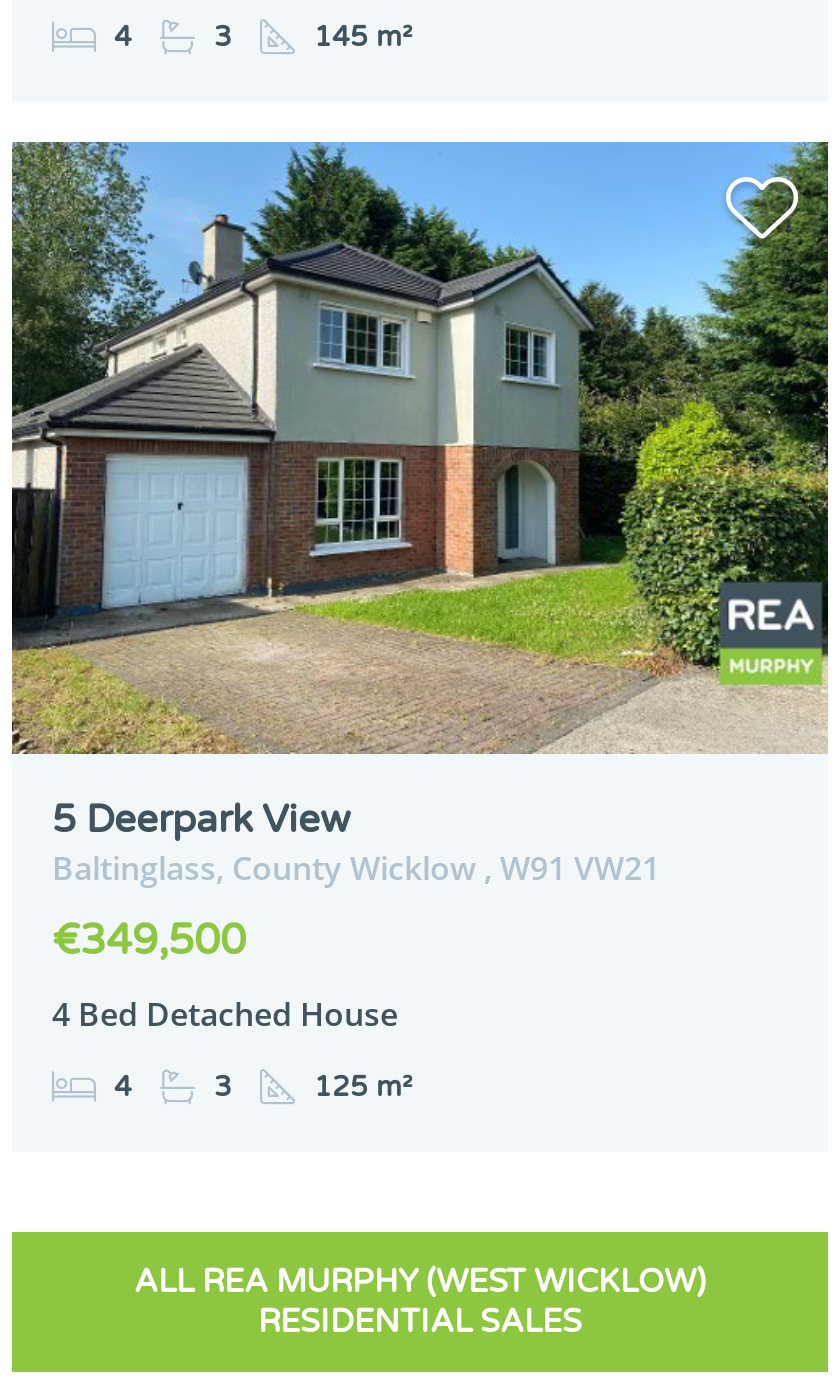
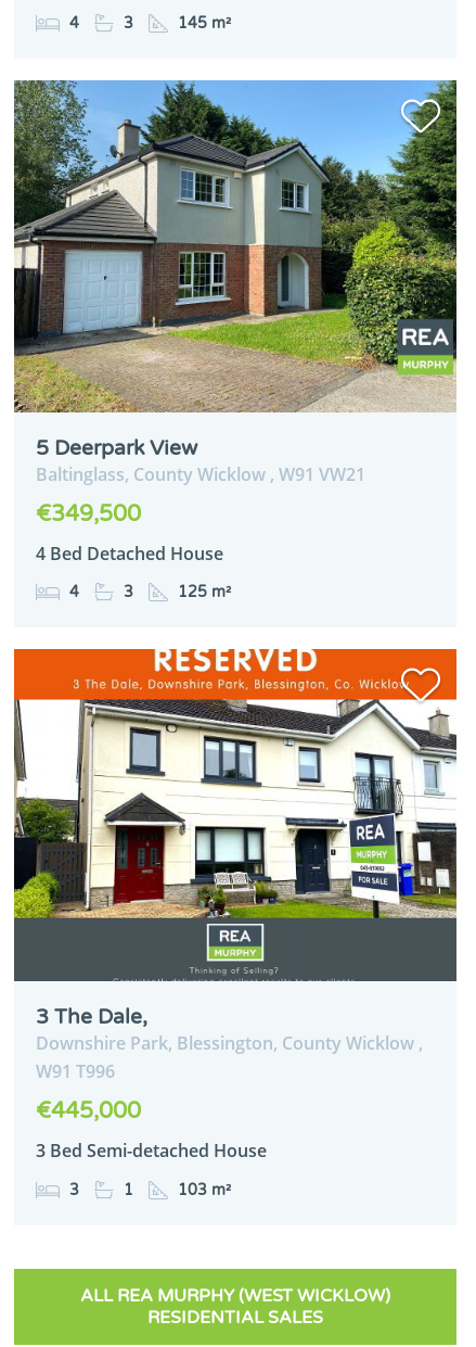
+ [image]
+ 3 The Dale,
+ Downshire Park, Blessington, County Wicklow ,
+ W91 T996
+ €445,000
+ 3 Bed Semi-detached House
+ 3
+ 1
+ 103 m²
